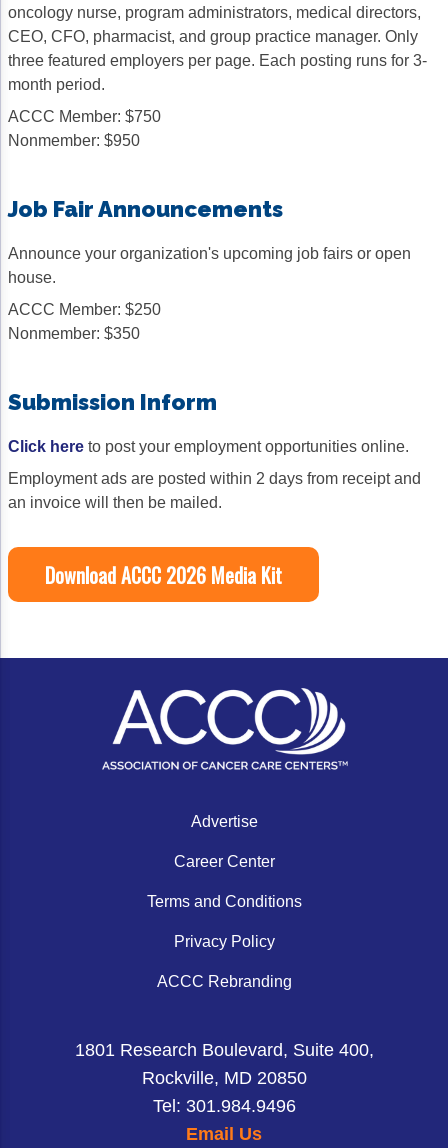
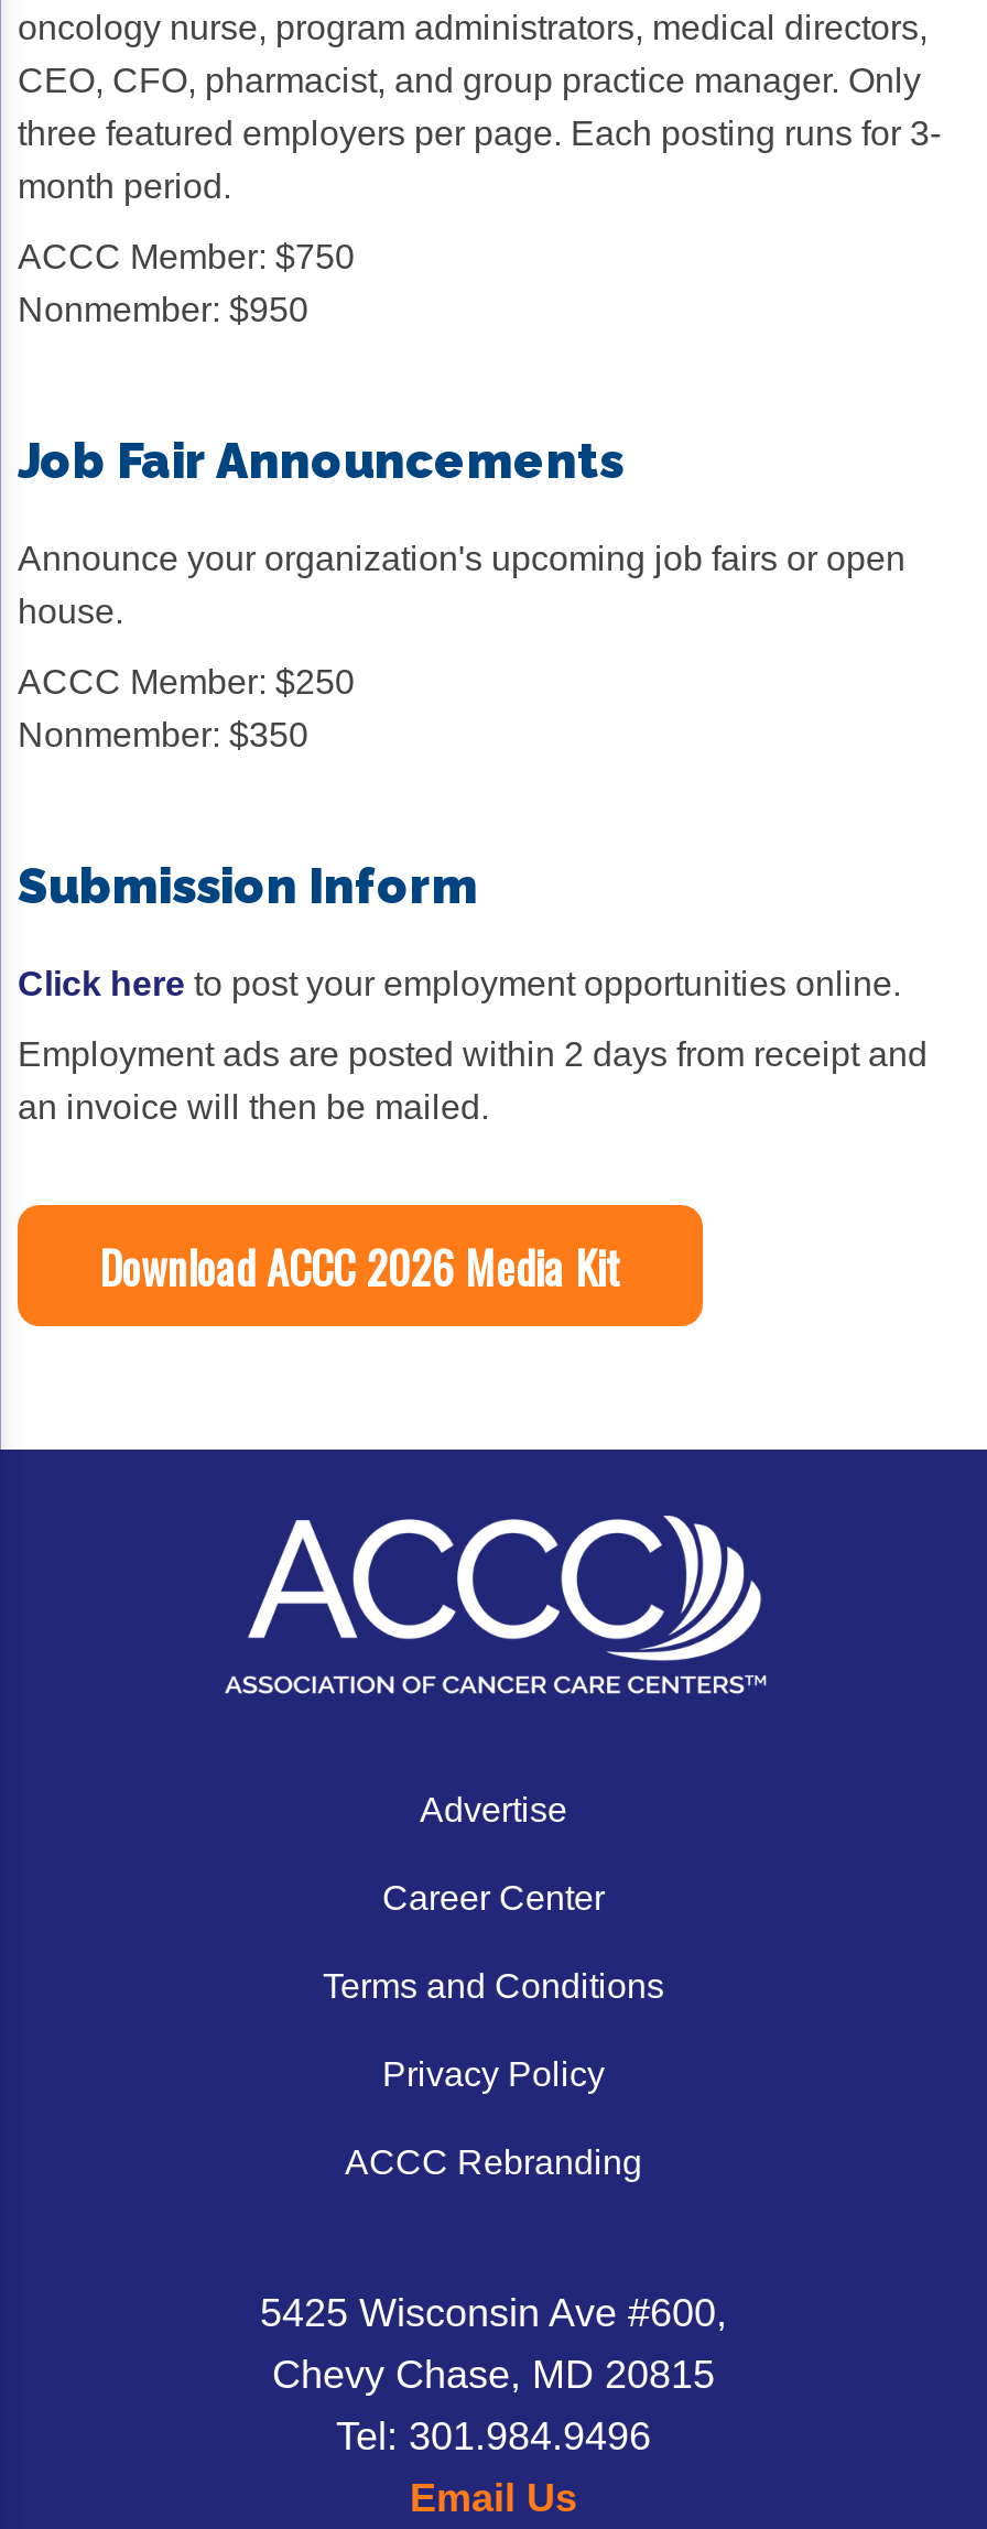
- 1801 Research Boulevard, Suite 400,
- Rockville, MD 20850
+ 5425 Wisconsin Ave #600,
+ Chevy Chase, MD 20815
